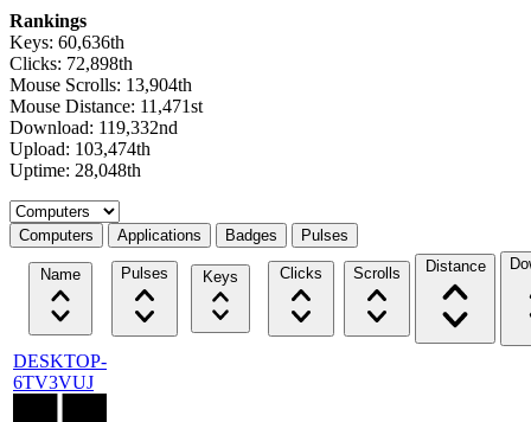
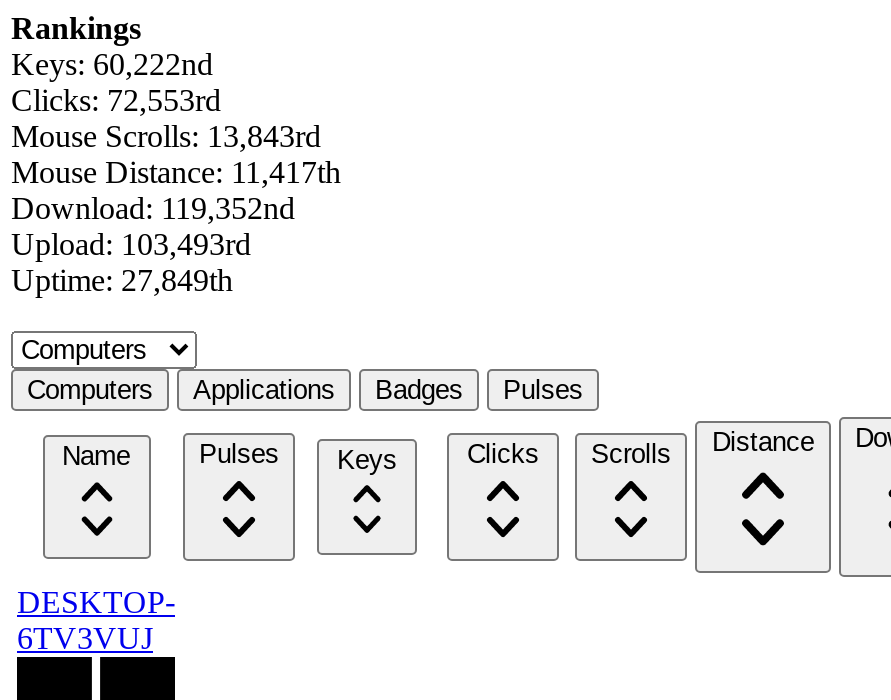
- Keys: 60,636th
+ Keys: 60,222nd

- Clicks: 72,898th
+ Clicks: 72,553rd

- Mouse Scrolls: 13,904th
+ Mouse Scrolls: 13,843rd

- Mouse Distance: 11,471st
+ Mouse Distance: 11,417th

- Download: 119,332nd
+ Download: 119,352nd

- Upload: 103,474th
+ Upload: 103,493rd

- Uptime: 28,048th
+ Uptime: 27,849th
